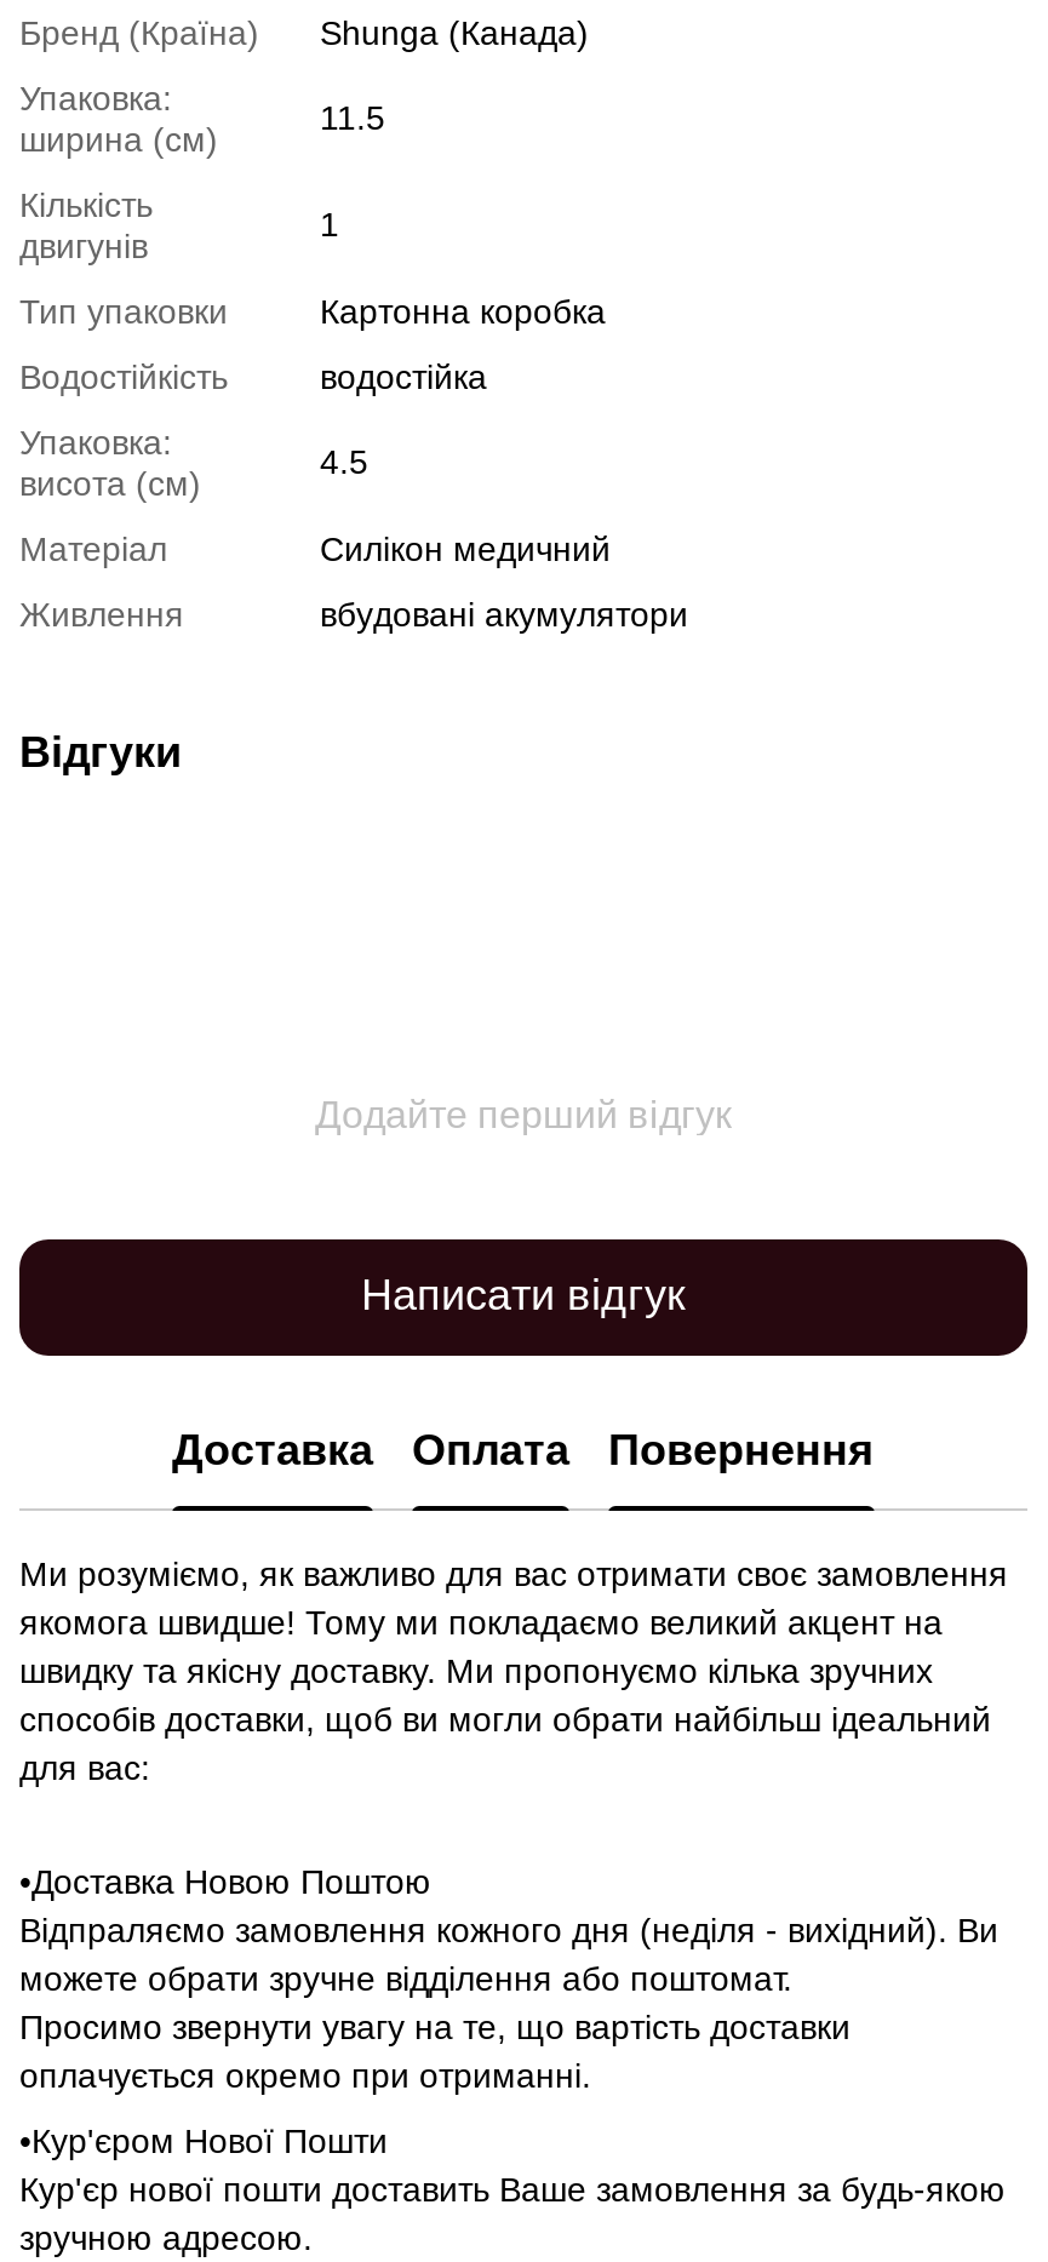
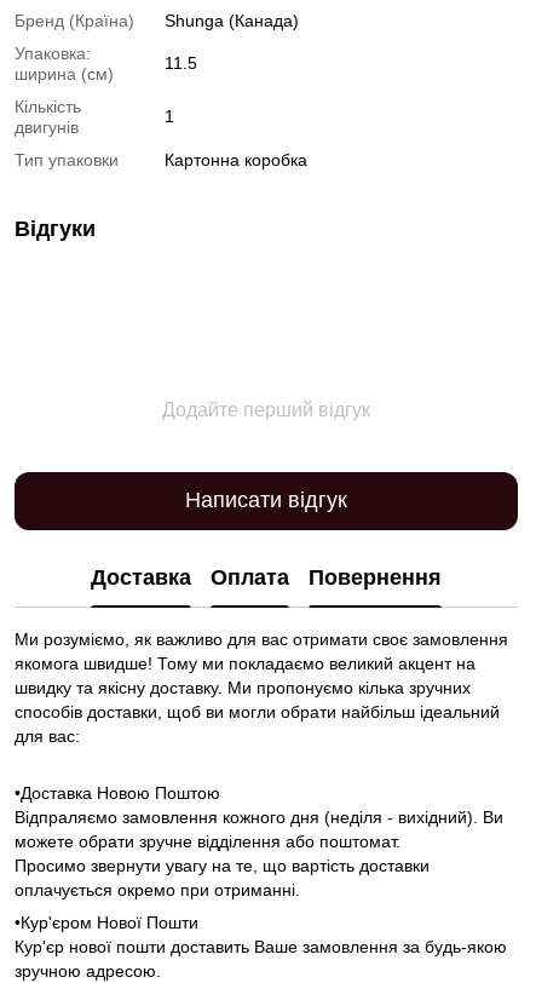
- Водостійкість
- водостійка
- Упаковка:
- висота (см)

- 4.5
- Матеріал
- Силікон медичний
- Живлення
- вбудовані акумулятори
